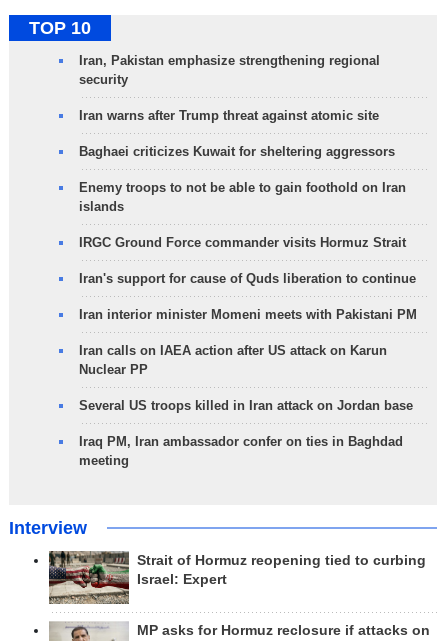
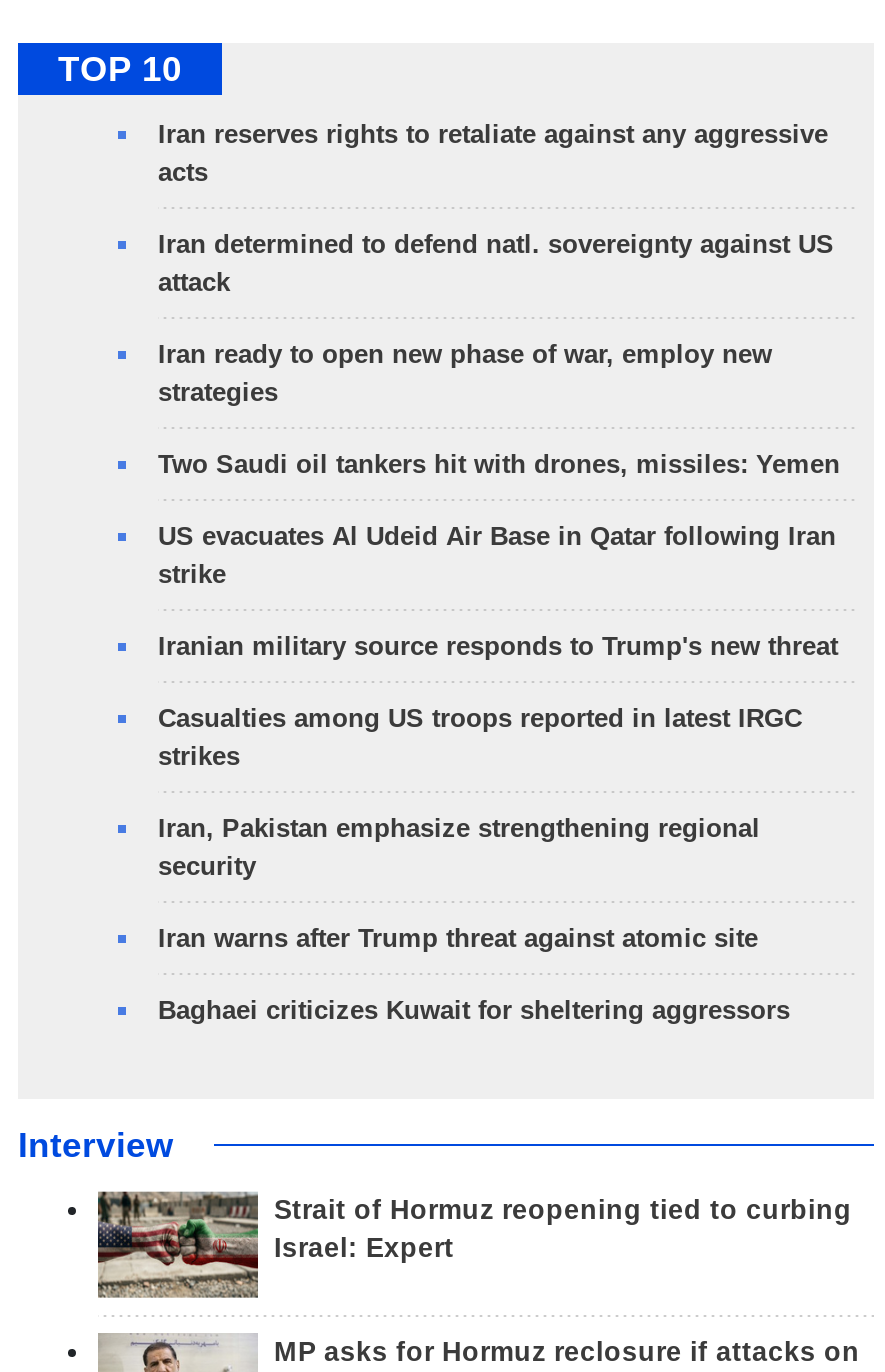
+ Iran reserves rights to retaliate against any aggressive
+ acts
+ Iran determined to defend natl. sovereignty against US
+ attack
+ Iran ready to open new phase of war, employ new
+ strategies
+ Two Saudi oil tankers hit with drones, missiles: Yemen
+ US evacuates Al Udeid Air Base in Qatar following Iran
+ strike
+ Iranian military source responds to Trump's new threat
+ Casualties among US troops reported in latest IRGC
+ strikes

moved down: Iran, Pakistan emphasize strengthening regional | security | Iran warns after Trump threat against atomic site | Baghaei criticizes Kuwait for sheltering aggressors

- Enemy troops to not be able to gain foothold on Iran
- islands
- IRGC Ground Force commander visits Hormuz Strait
- Iran's support for cause of Quds liberation to continue
- Iran interior minister Momeni meets with Pakistani PM
- Iran calls on IAEA action after US attack on Karun
- Nuclear PP
- Several US troops killed in Iran attack on Jordan base
- Iraq PM, Iran ambassador confer on ties in Baghdad
- meeting
